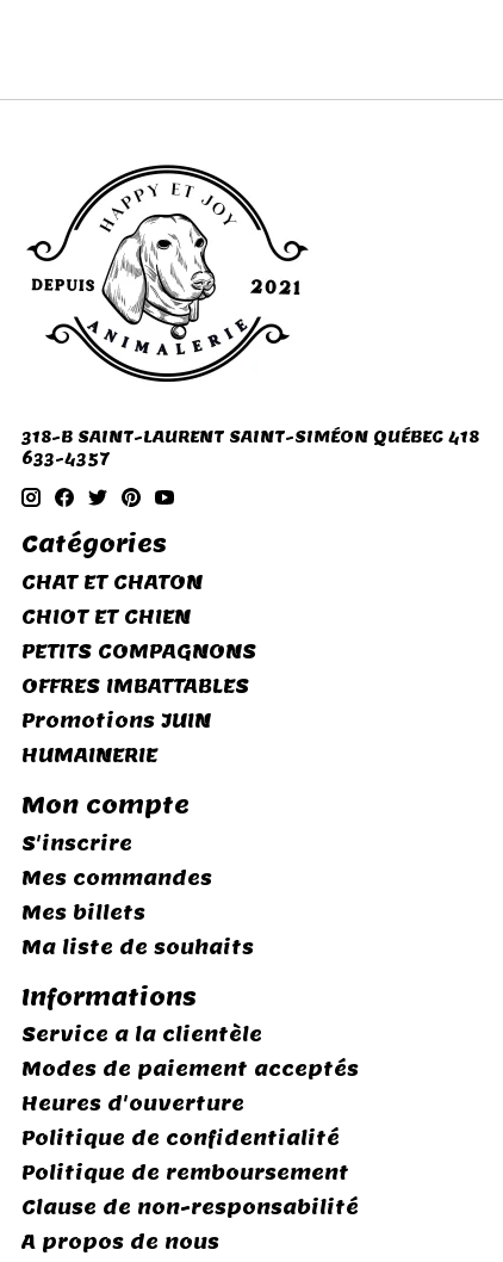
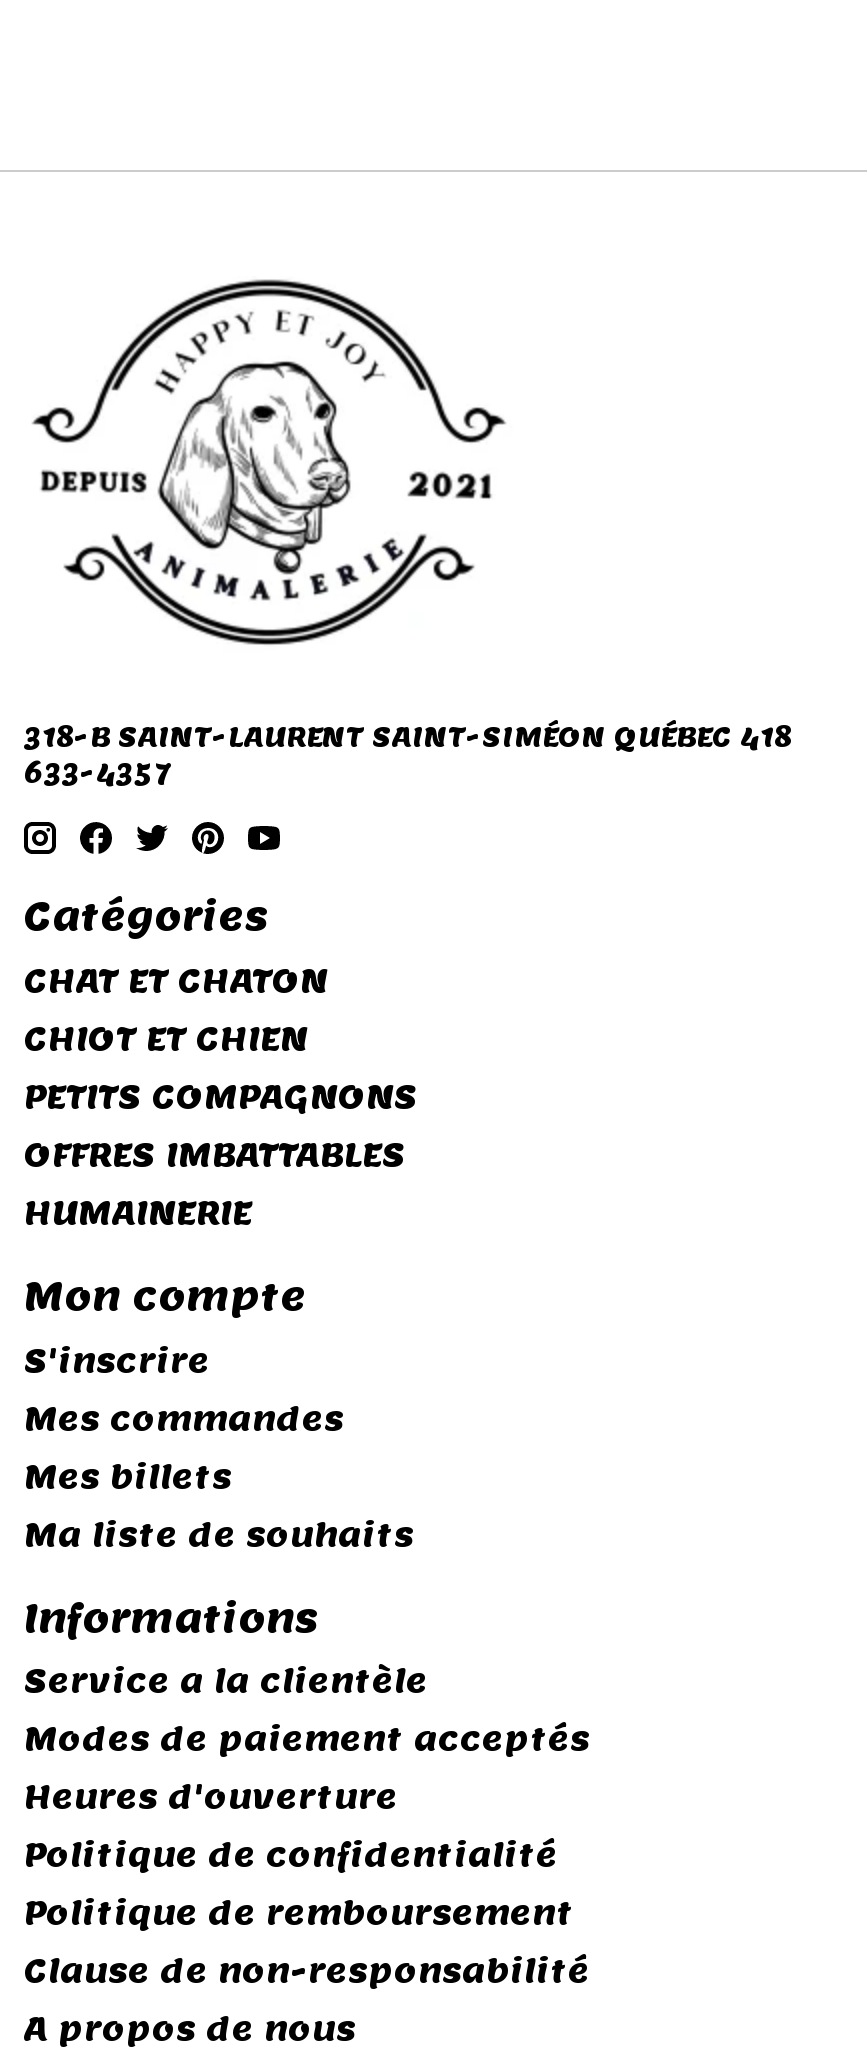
- Promotions JUIN
